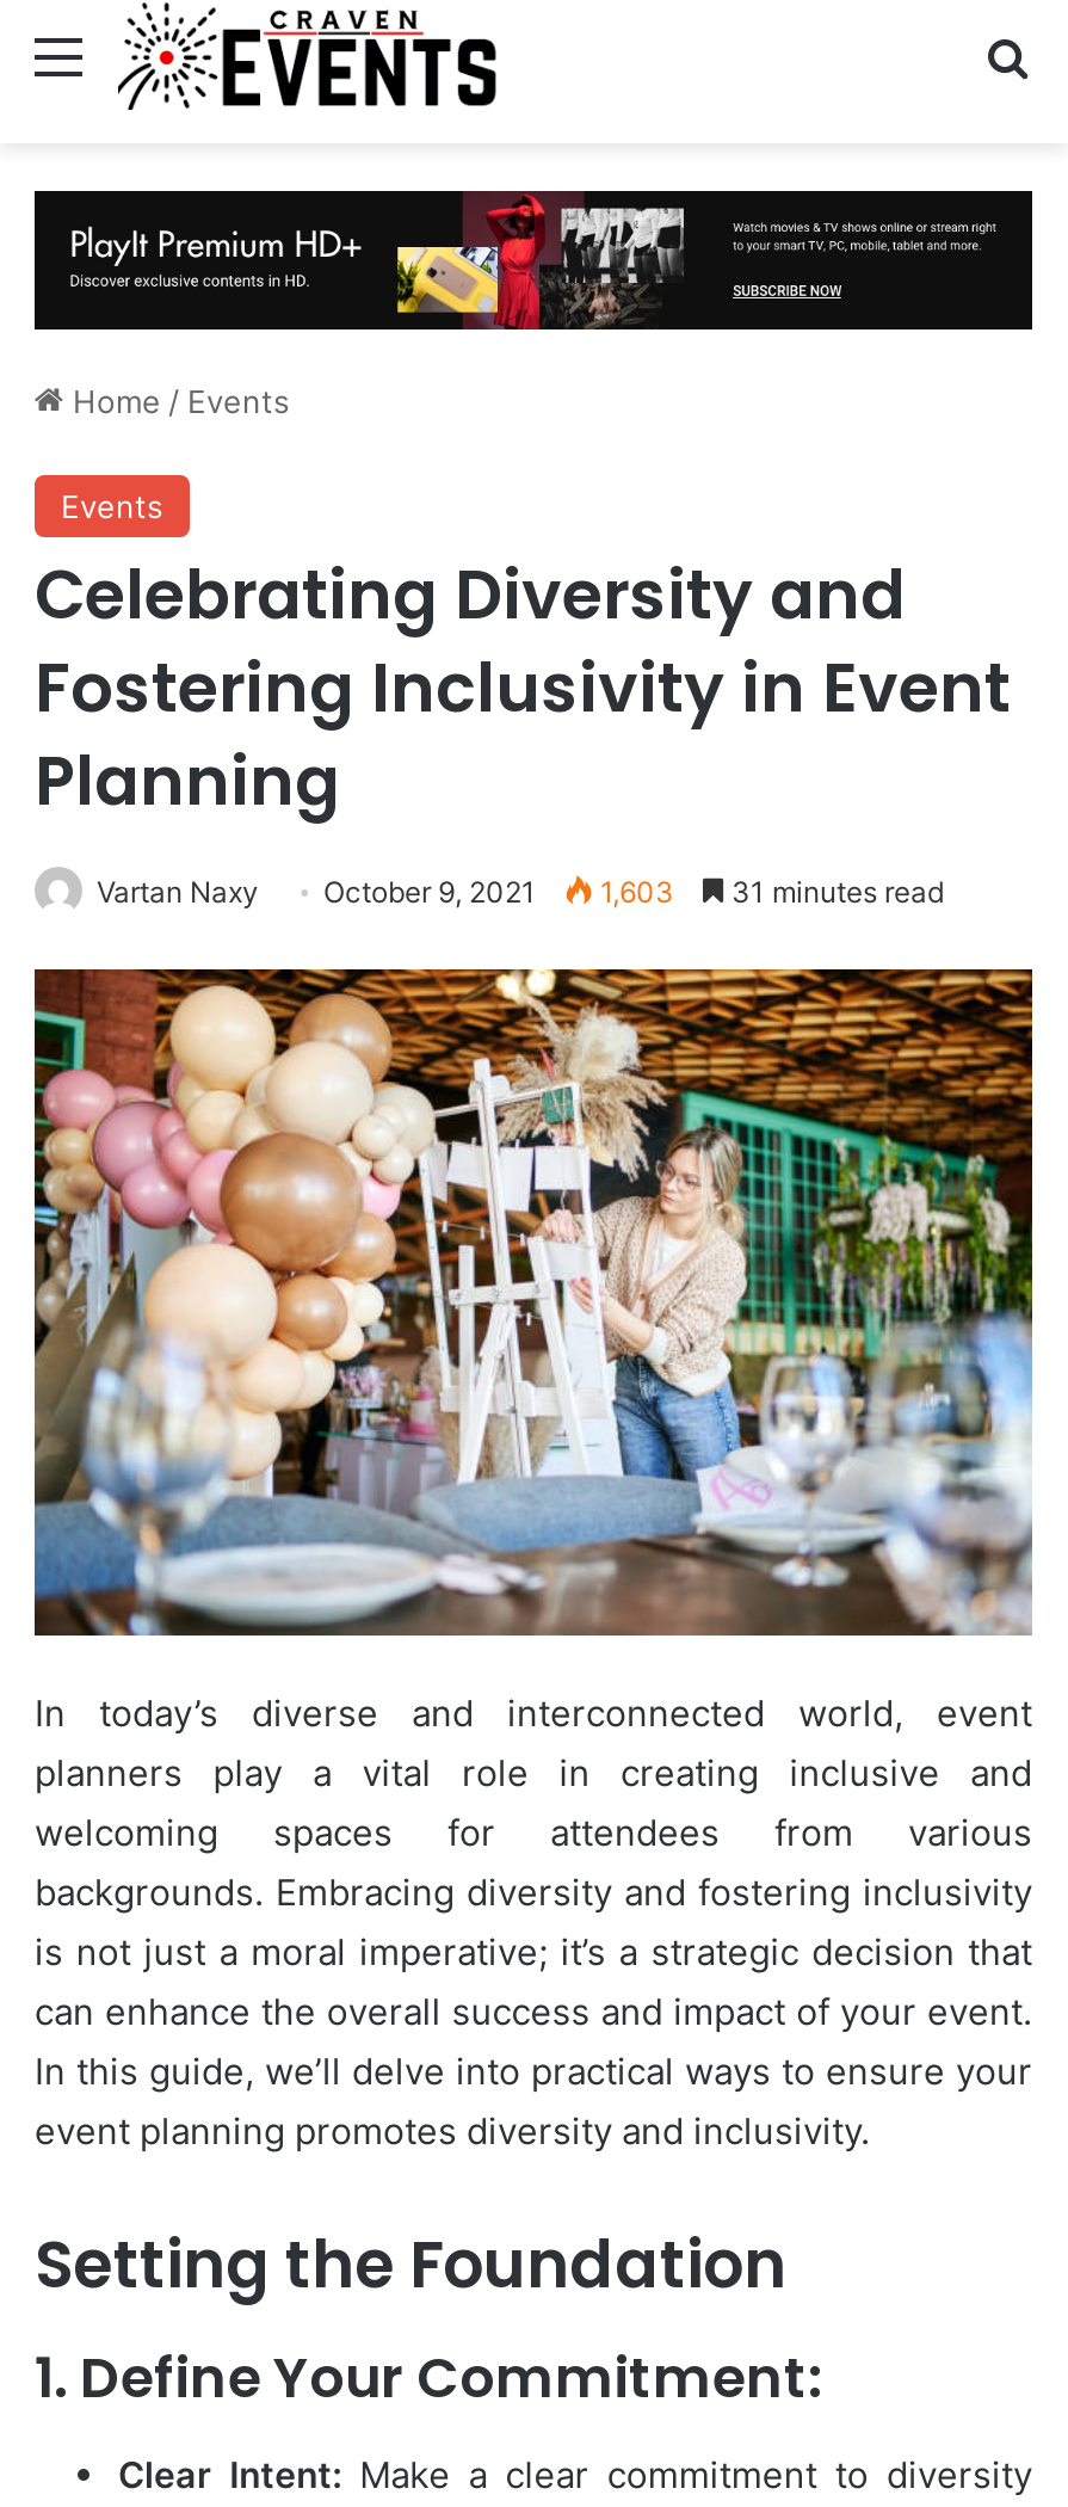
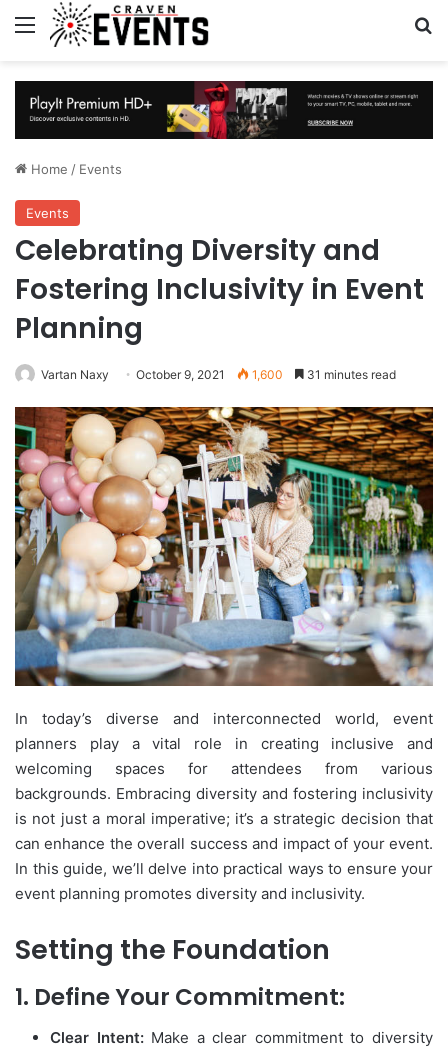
- Vartan Naxy October 9, 2021 1,603 31 minutes read
+ Vartan Naxy October 9, 2021 1,600 31 minutes read
